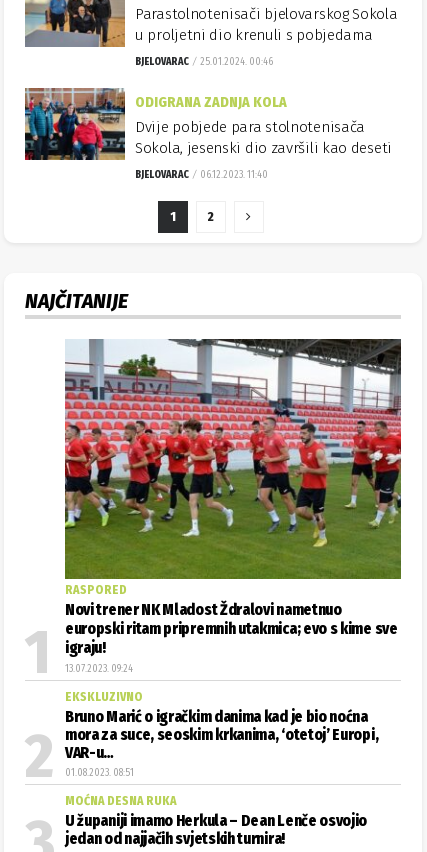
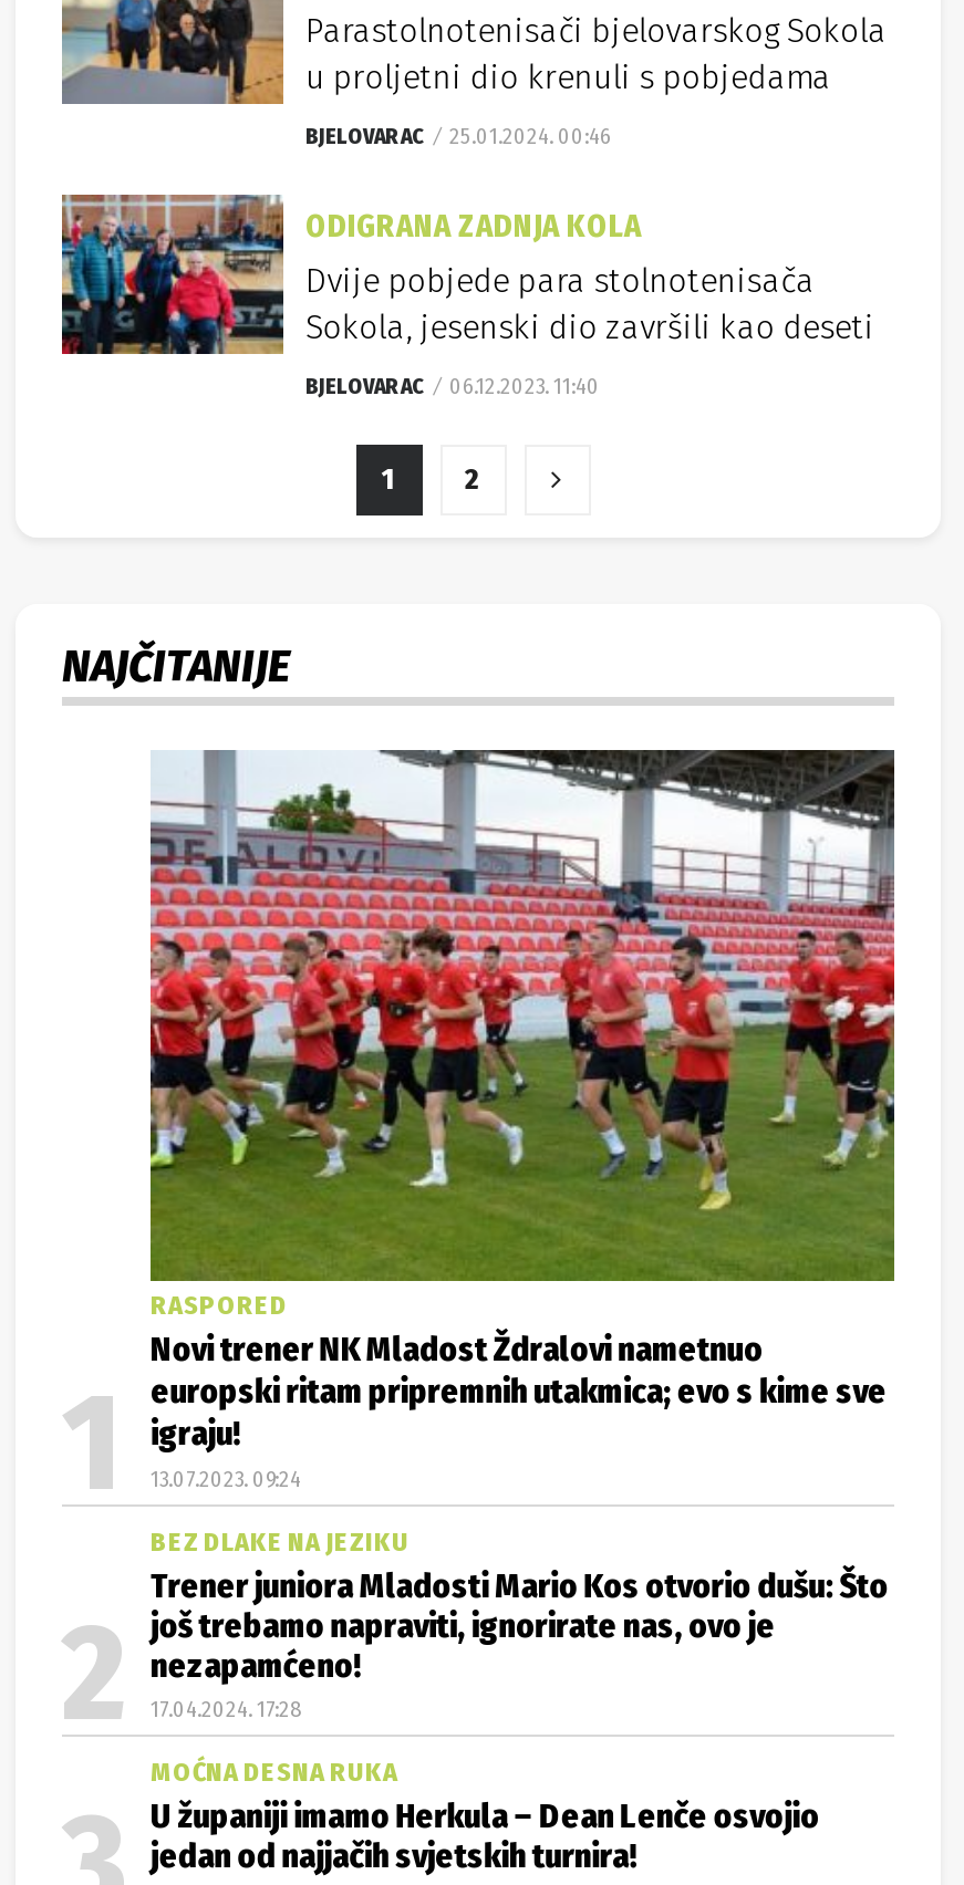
- EKSKLUZIVNO
- Bruno Marić o igračkim danima kad je bio noćna
- mora za suce, seoskim krkanima, ‘otetoj’ Europi,
- VAR-u…
- 01.08.2023. 08:51
+ BEZ DLAKE NA JEZIKU
+ Trener juniora Mladosti Mario Kos otvorio dušu: Što
+ još trebamo napraviti, ignorirate nas, ovo je
+ nezapamćeno!
+ 17.04.2024. 17:28
